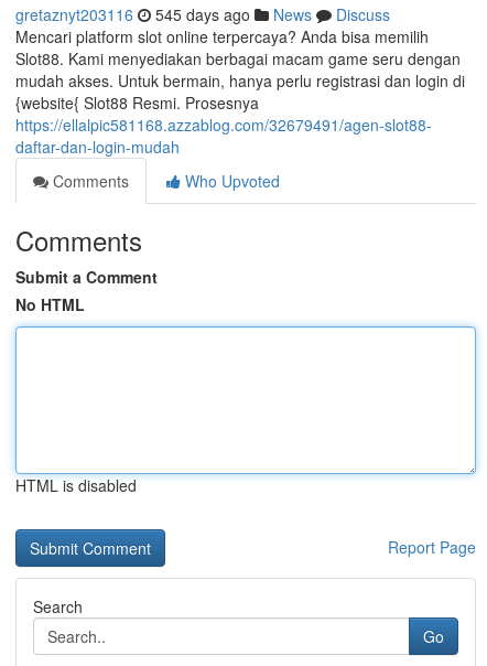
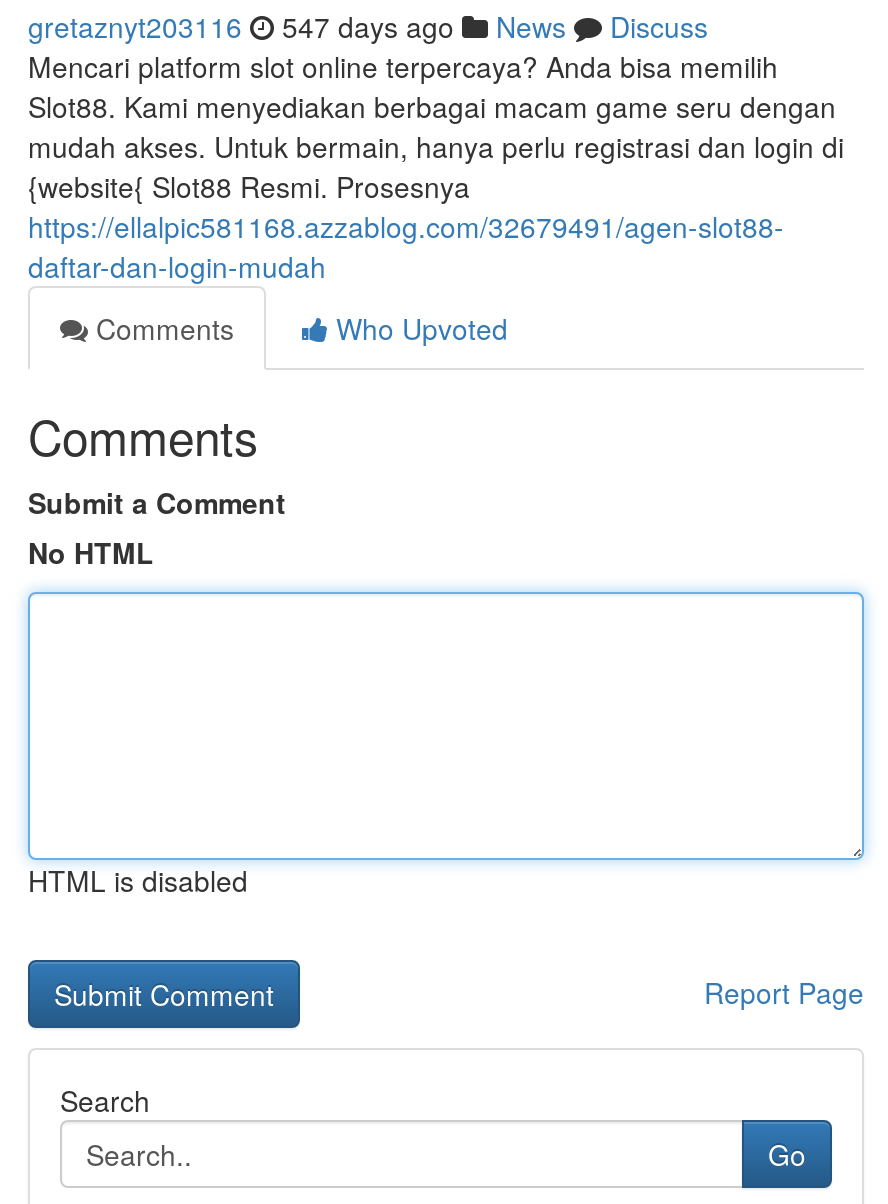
- gretaznyt203116 545 days ago News Discuss
+ gretaznyt203116 547 days ago News Discuss
